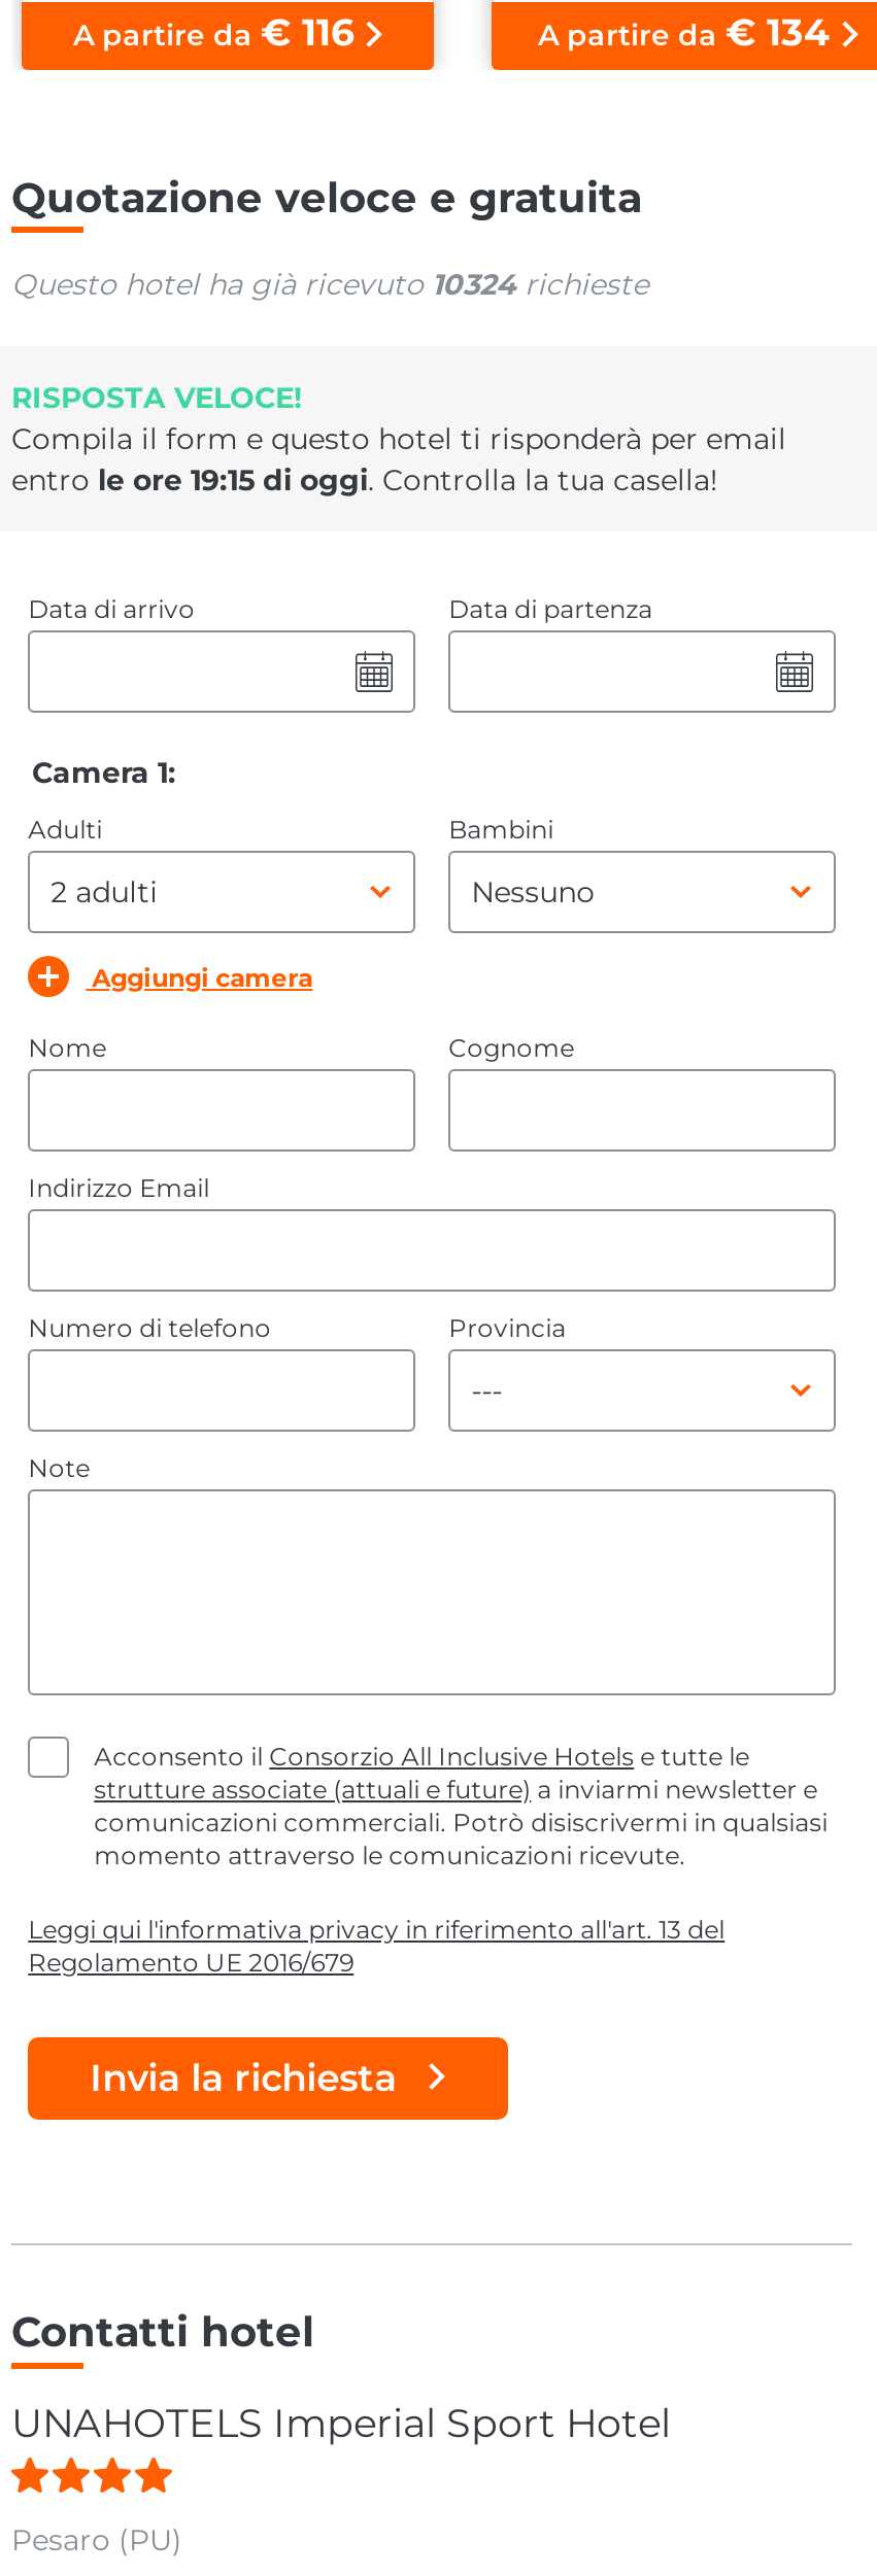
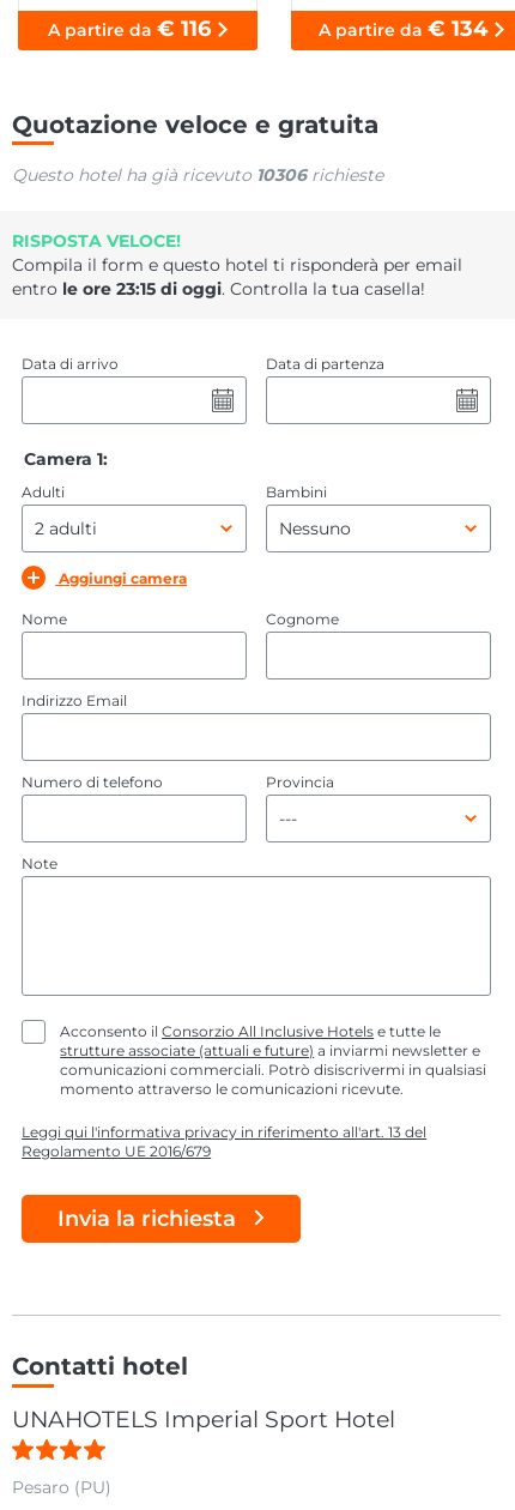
- Questo hotel ha già ricevuto 10324 richieste
+ Questo hotel ha già ricevuto 10306 richieste

- entro le ore 19:15 di oggi. Controlla la tua casella!
+ entro le ore 23:15 di oggi. Controlla la tua casella!
